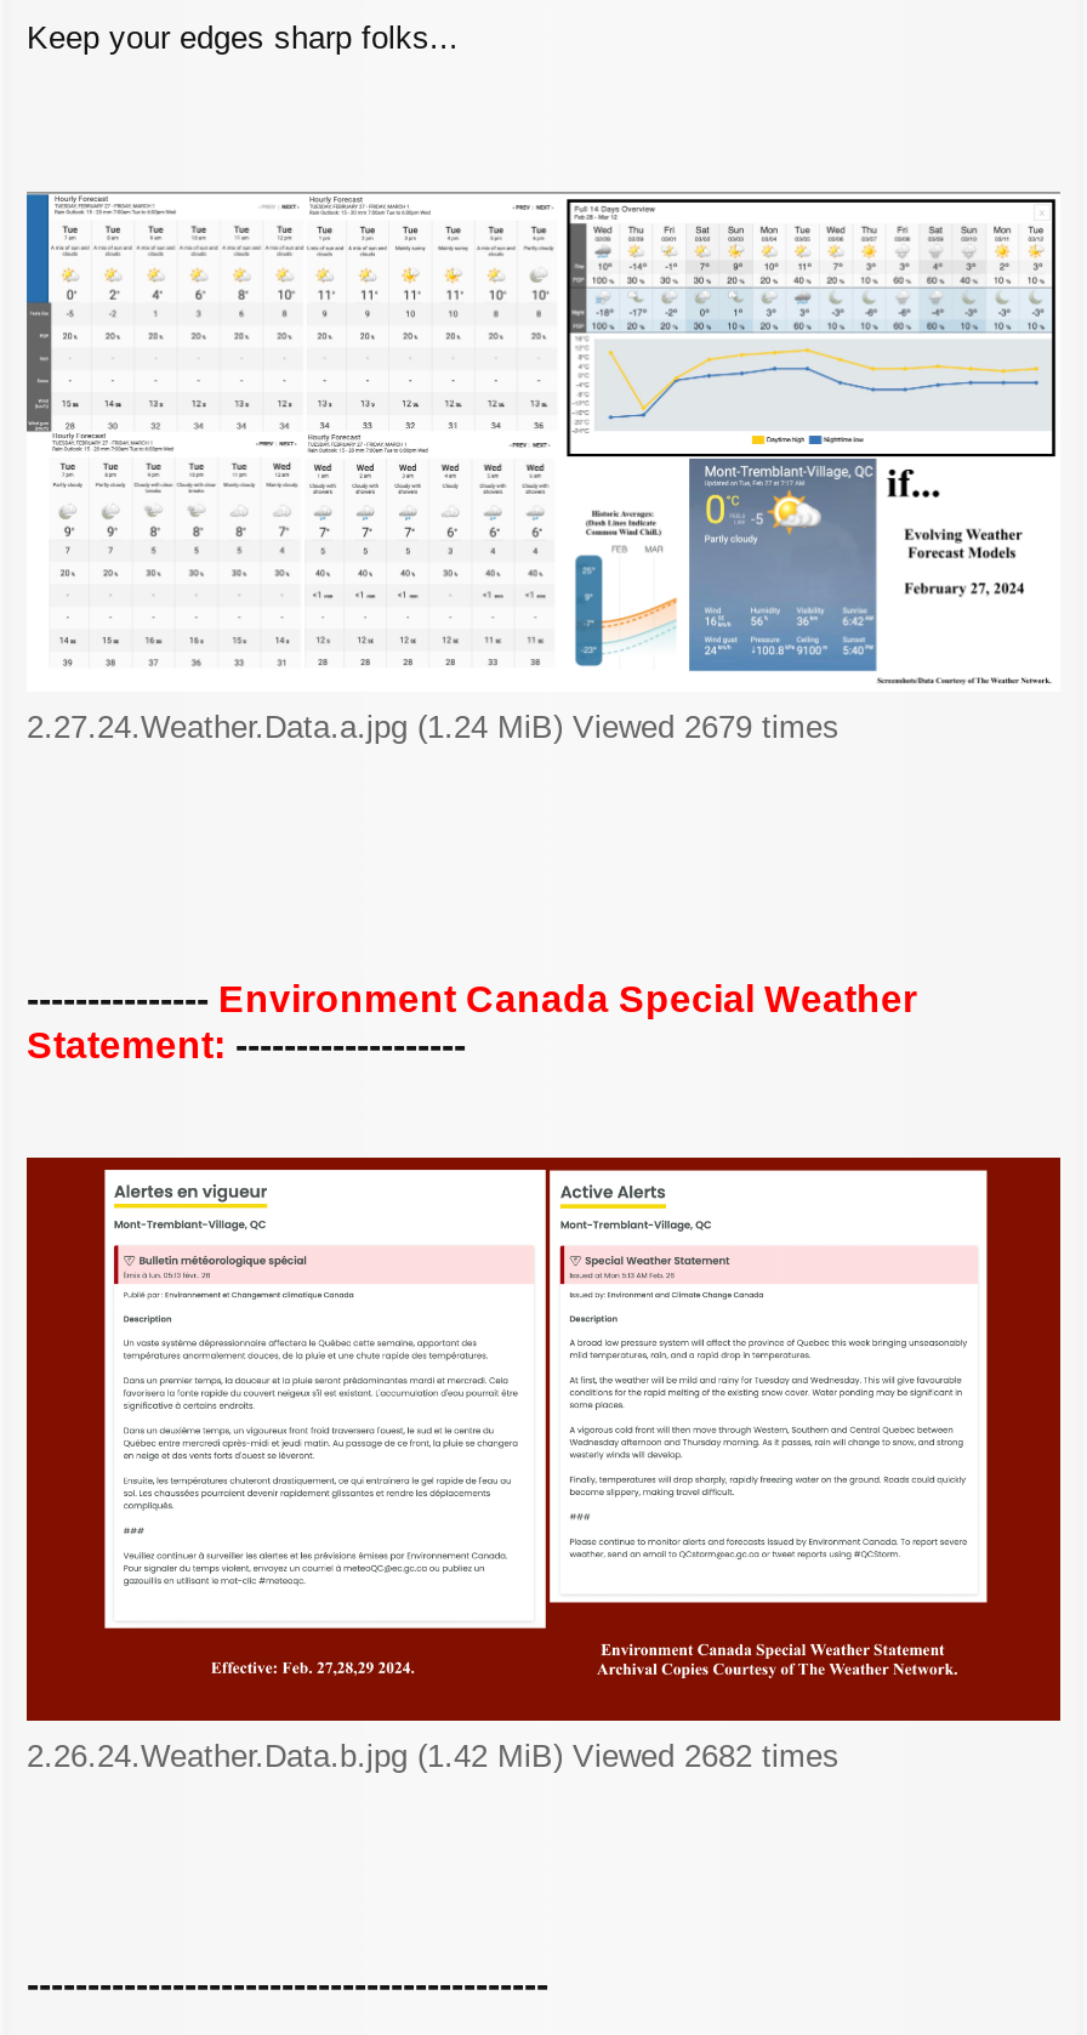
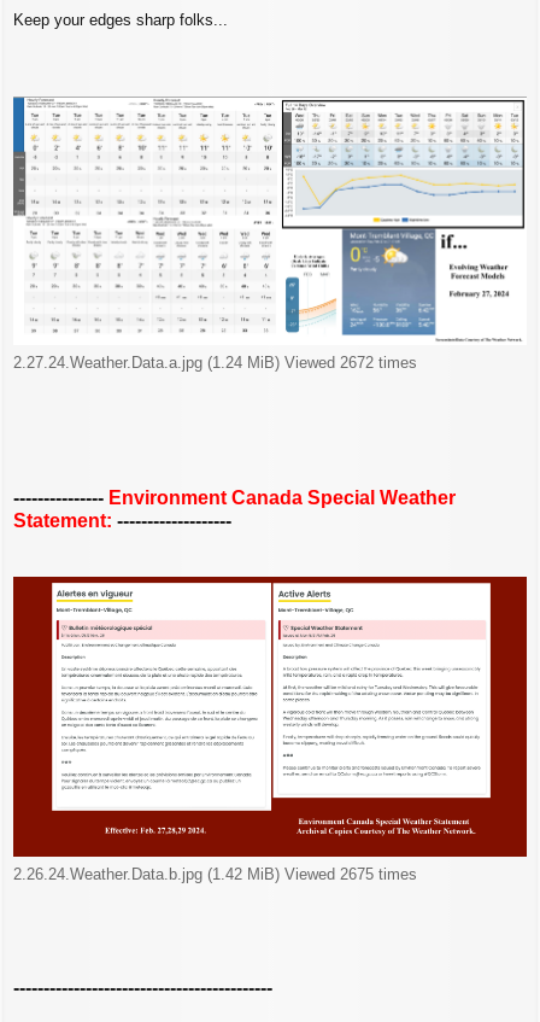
- 2.27.24.Weather.Data.a.jpg (1.24 MiB) Viewed 2679 times
+ 2.27.24.Weather.Data.a.jpg (1.24 MiB) Viewed 2672 times

- 2.26.24.Weather.Data.b.jpg (1.42 MiB) Viewed 2682 times
+ 2.26.24.Weather.Data.b.jpg (1.42 MiB) Viewed 2675 times
